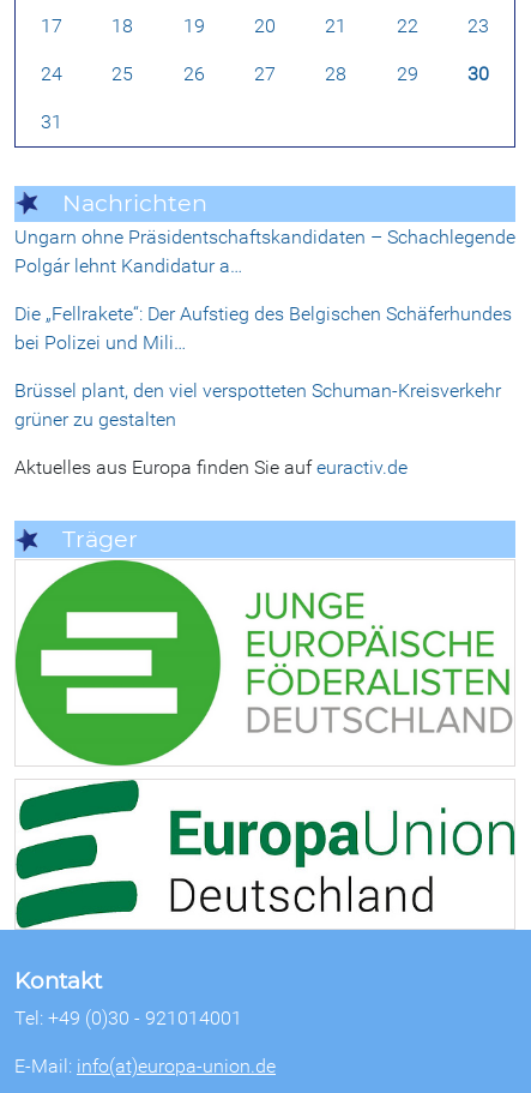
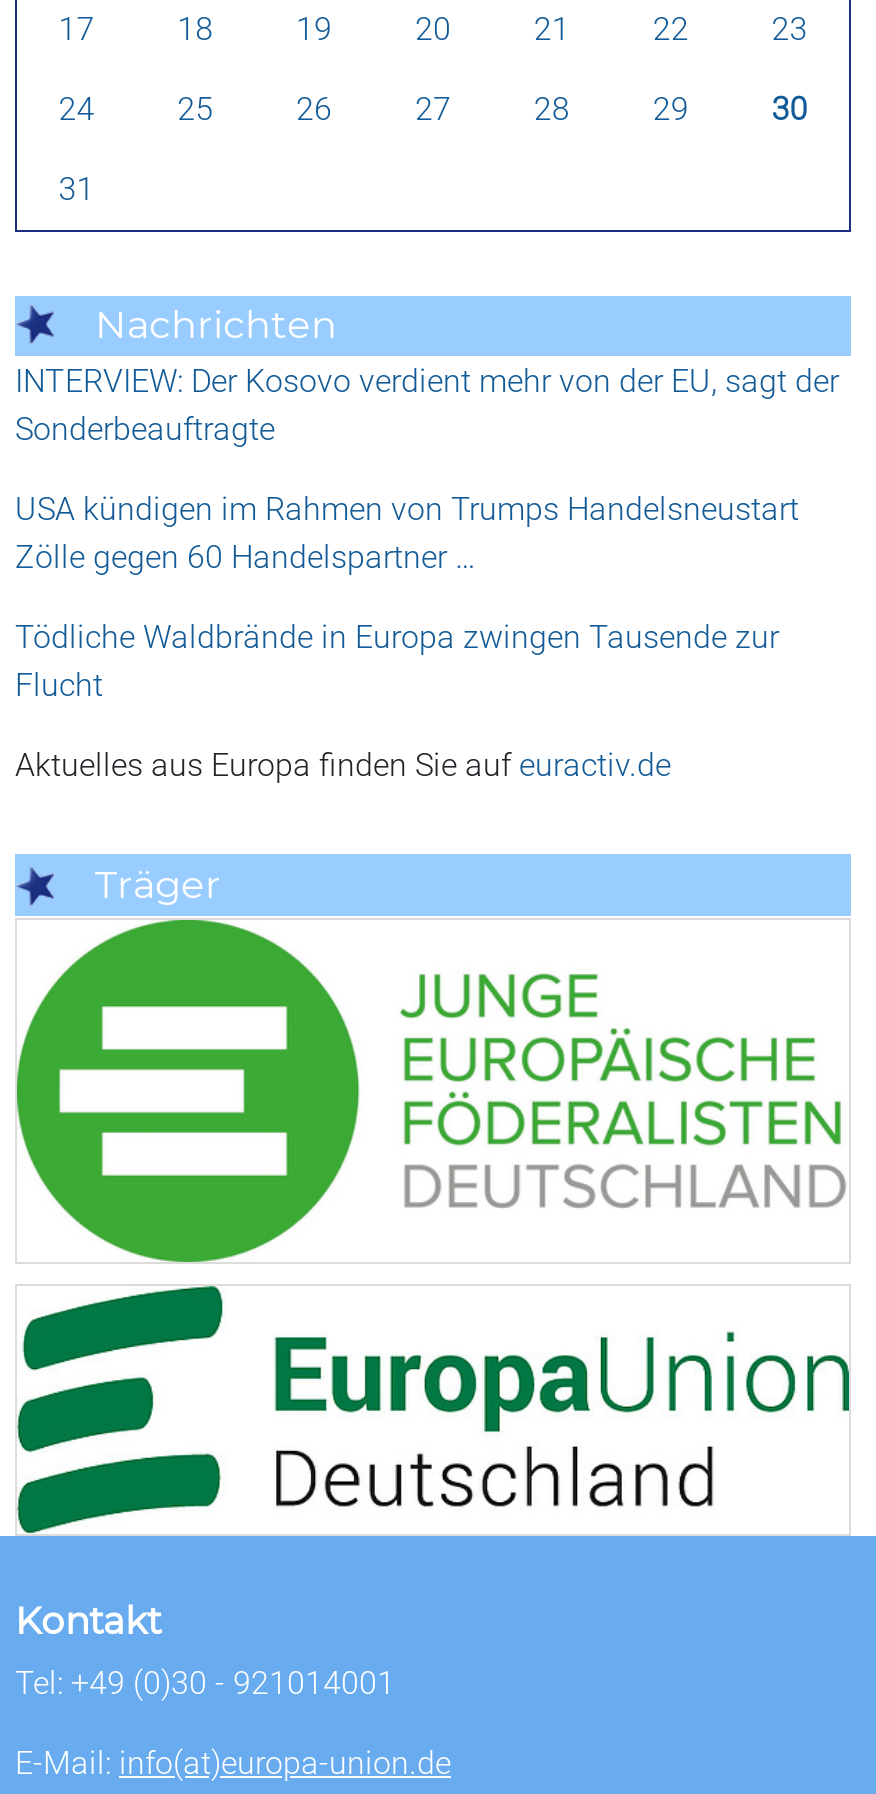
- Ungarn ohne Präsidentschaftskandidaten – Schachlegende
- Polgár lehnt Kandidatur a…
+ INTERVIEW: Der Kosovo verdient mehr von der EU, sagt der
+ Sonderbeauftragte

- Die „Fellrakete“: Der Aufstieg des Belgischen Schäferhundes
- bei Polizei und Mili…
+ USA kündigen im Rahmen von Trumps Handelsneustart
+ Zölle gegen 60 Handelspartner …

- Brüssel plant, den viel verspotteten Schuman-Kreisverkehr
- grüner zu gestalten
+ Tödliche Waldbrände in Europa zwingen Tausende zur
+ Flucht
